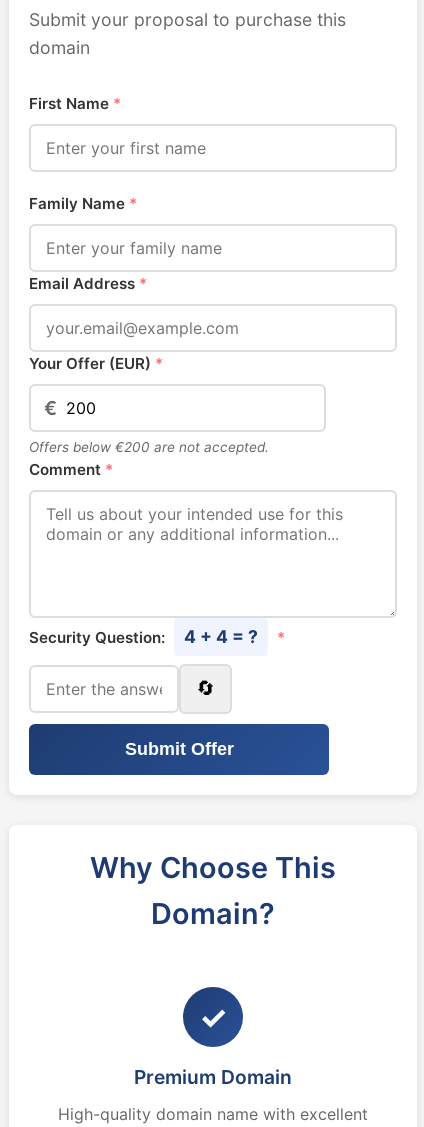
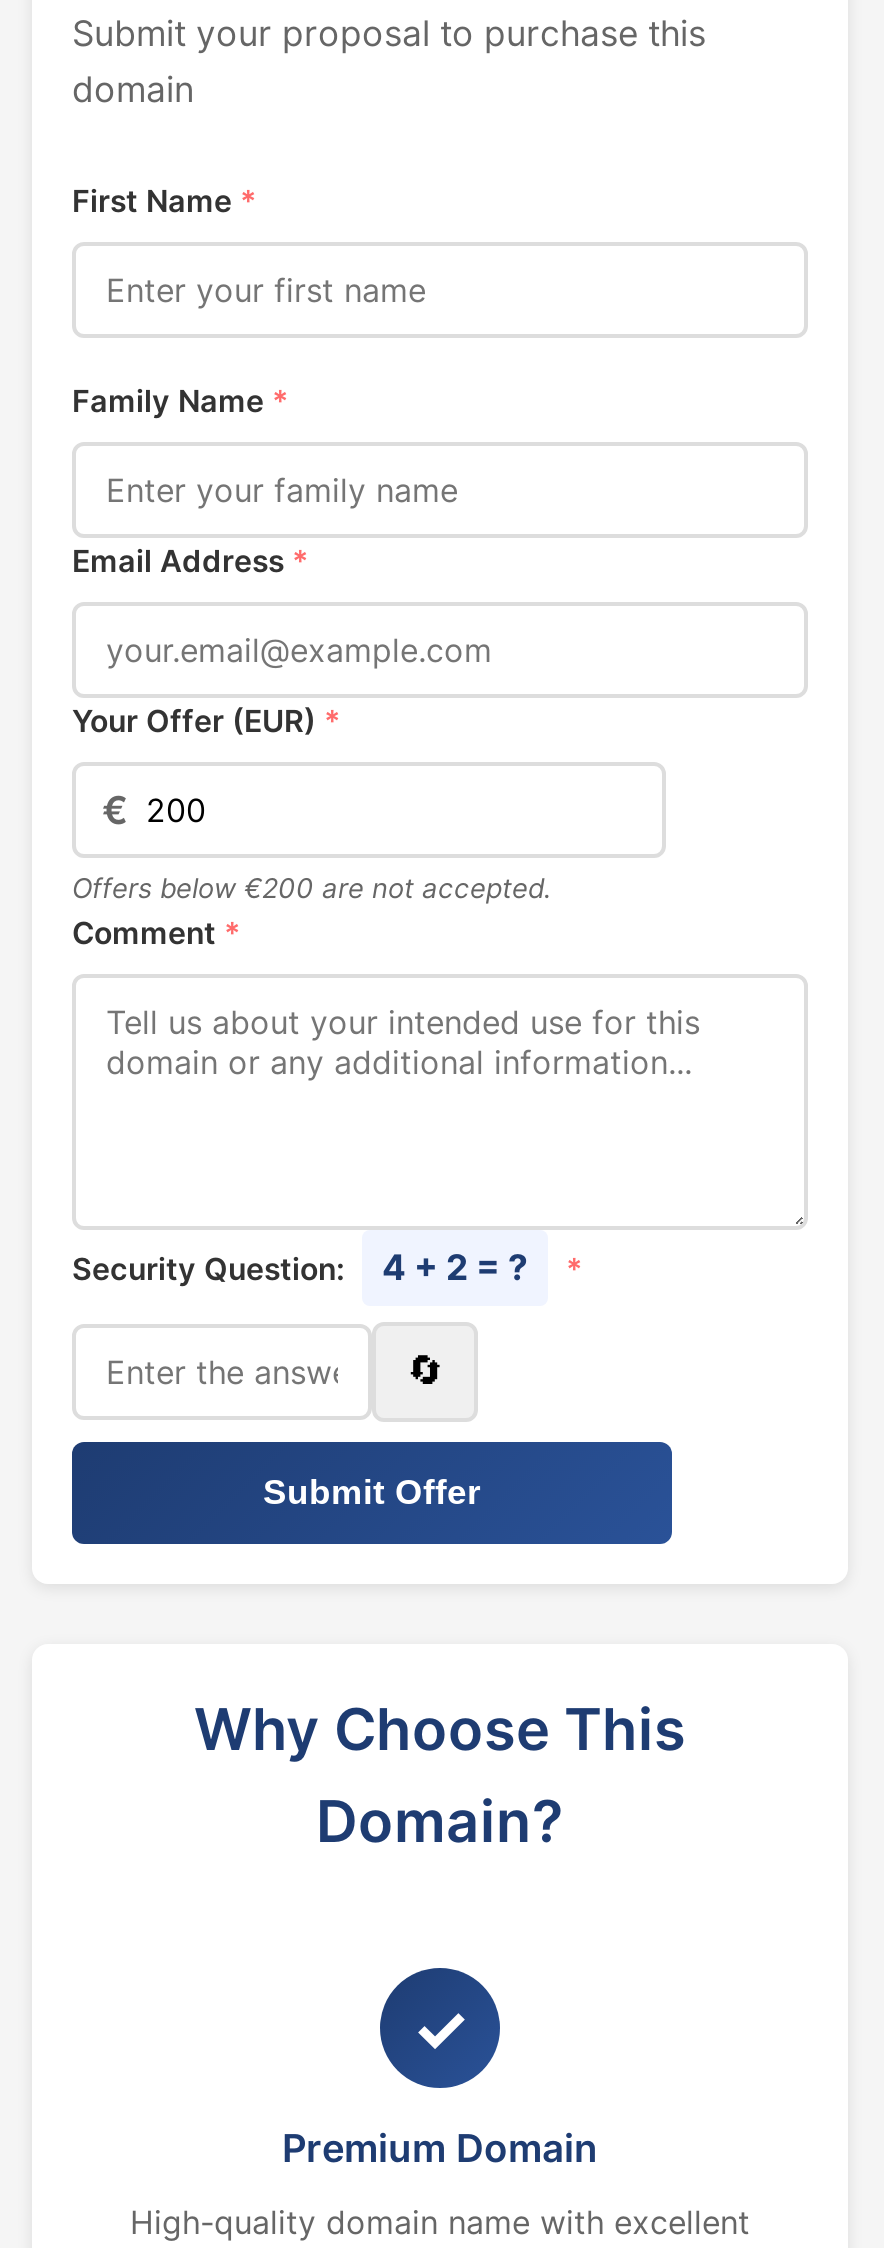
- 4 + 4 = ?
+ 4 + 2 = ?
